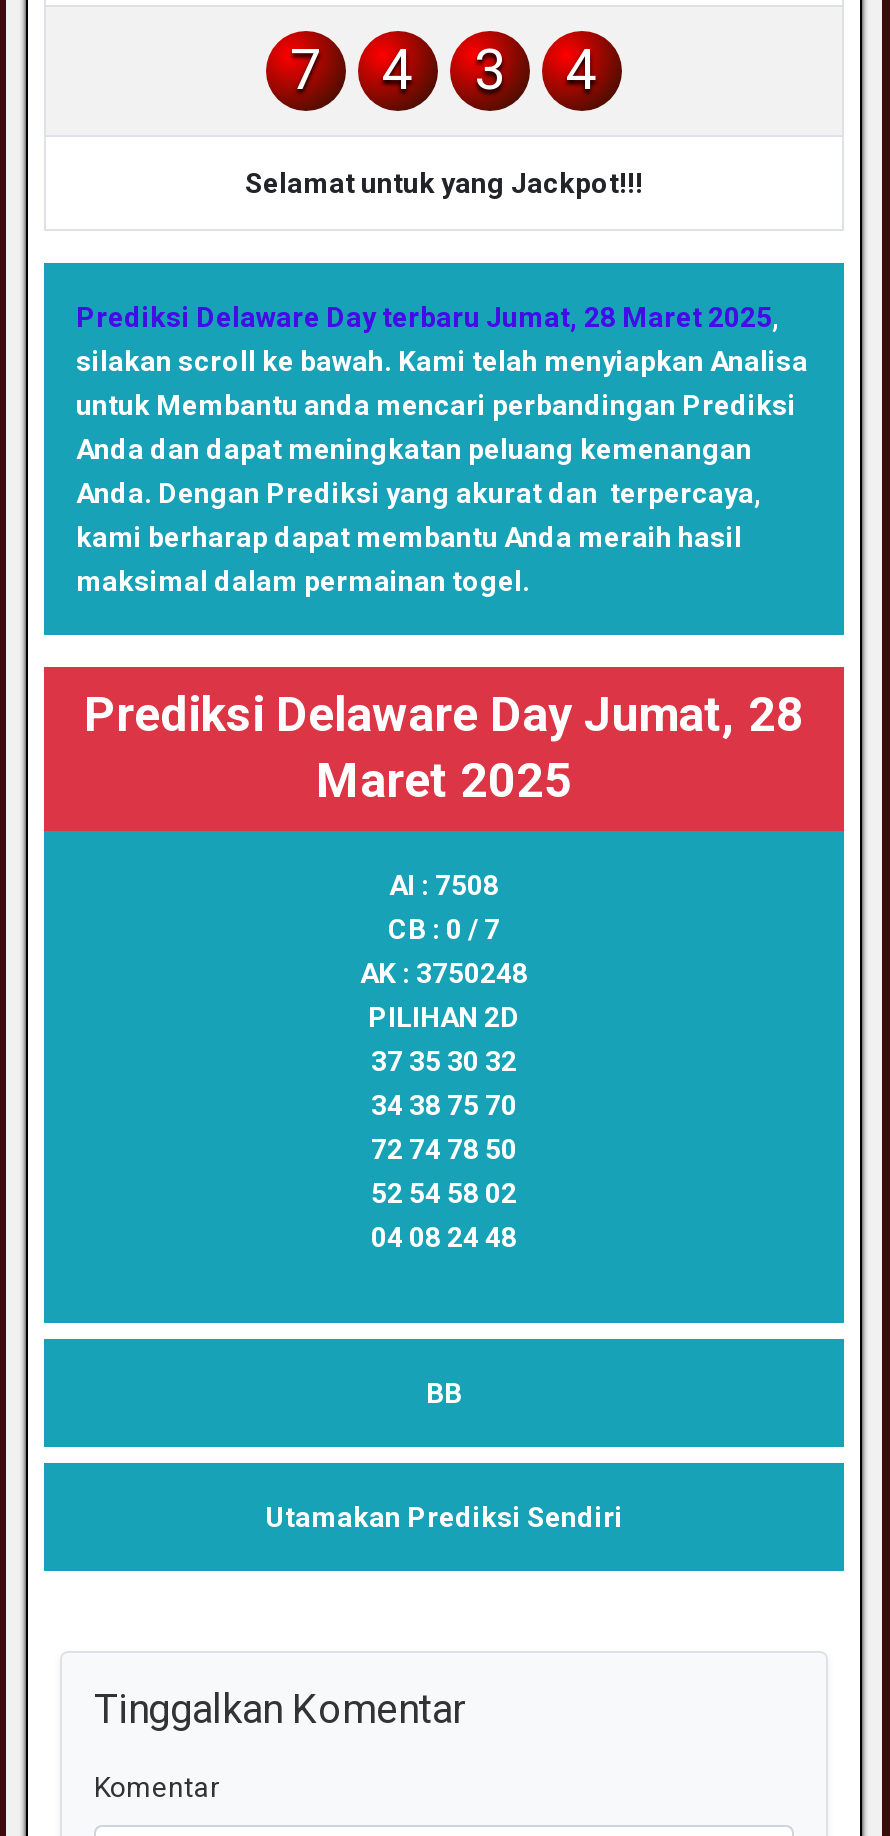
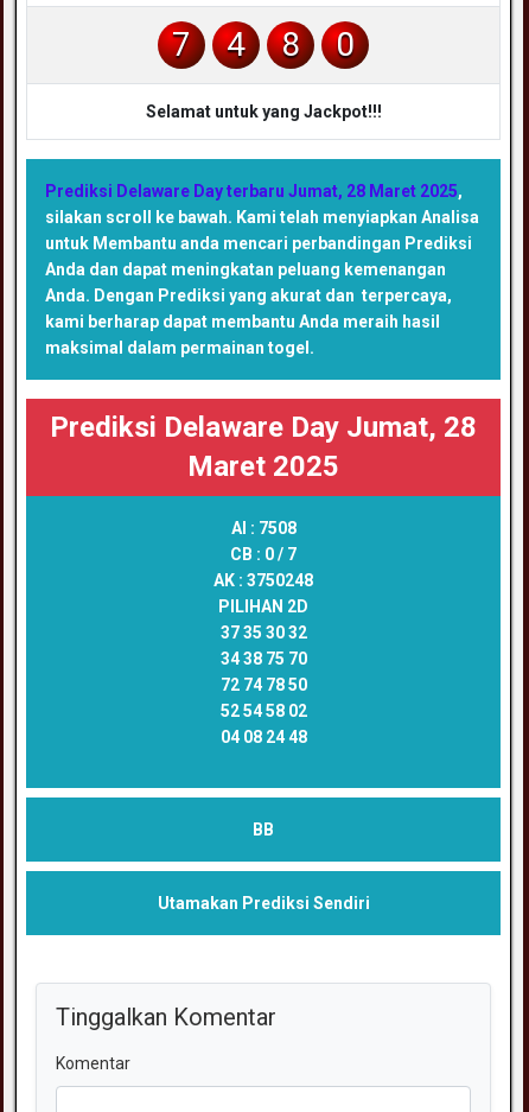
- 3
+ 8

- 4
+ 0
